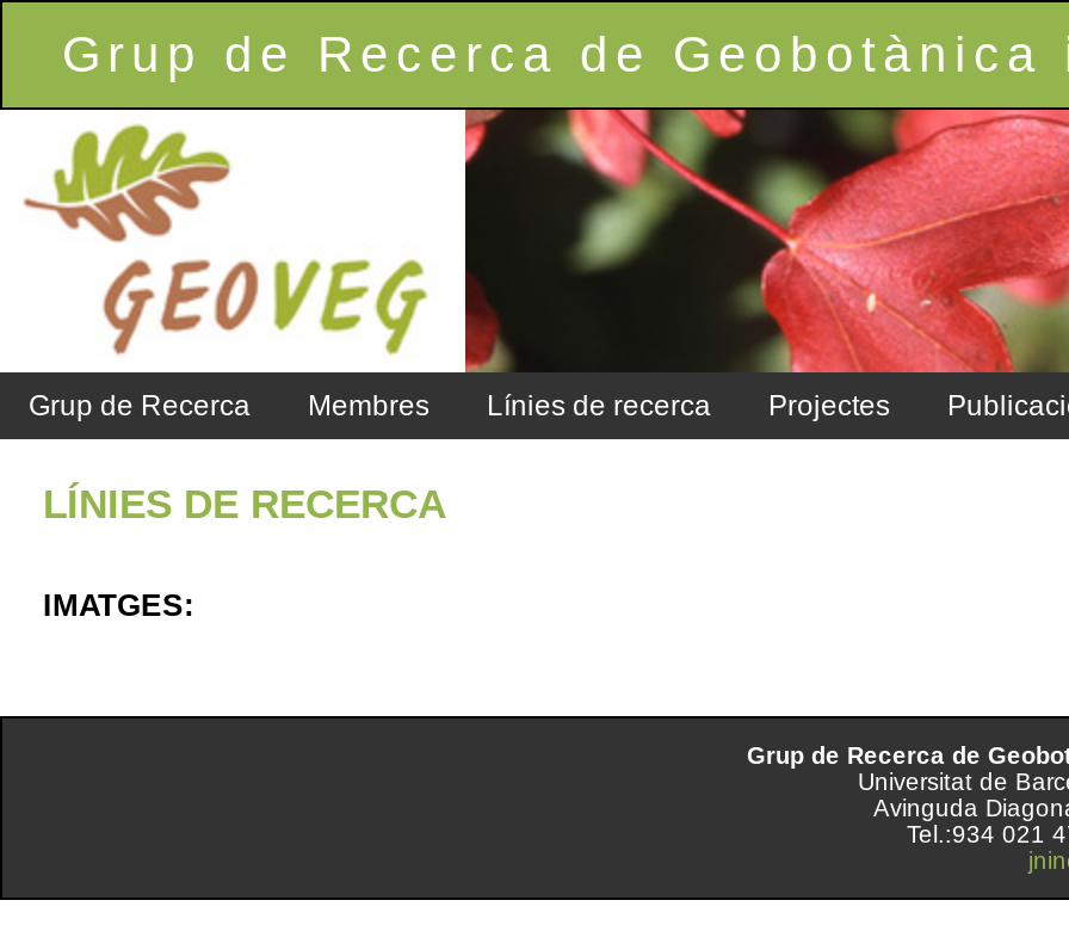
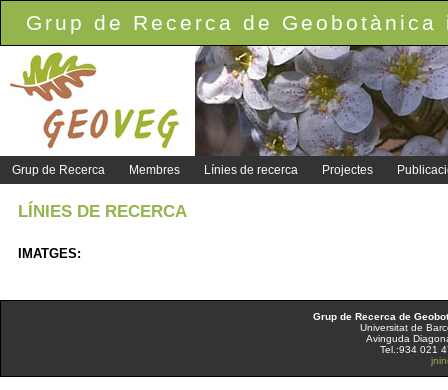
- [image]
+ [image]
